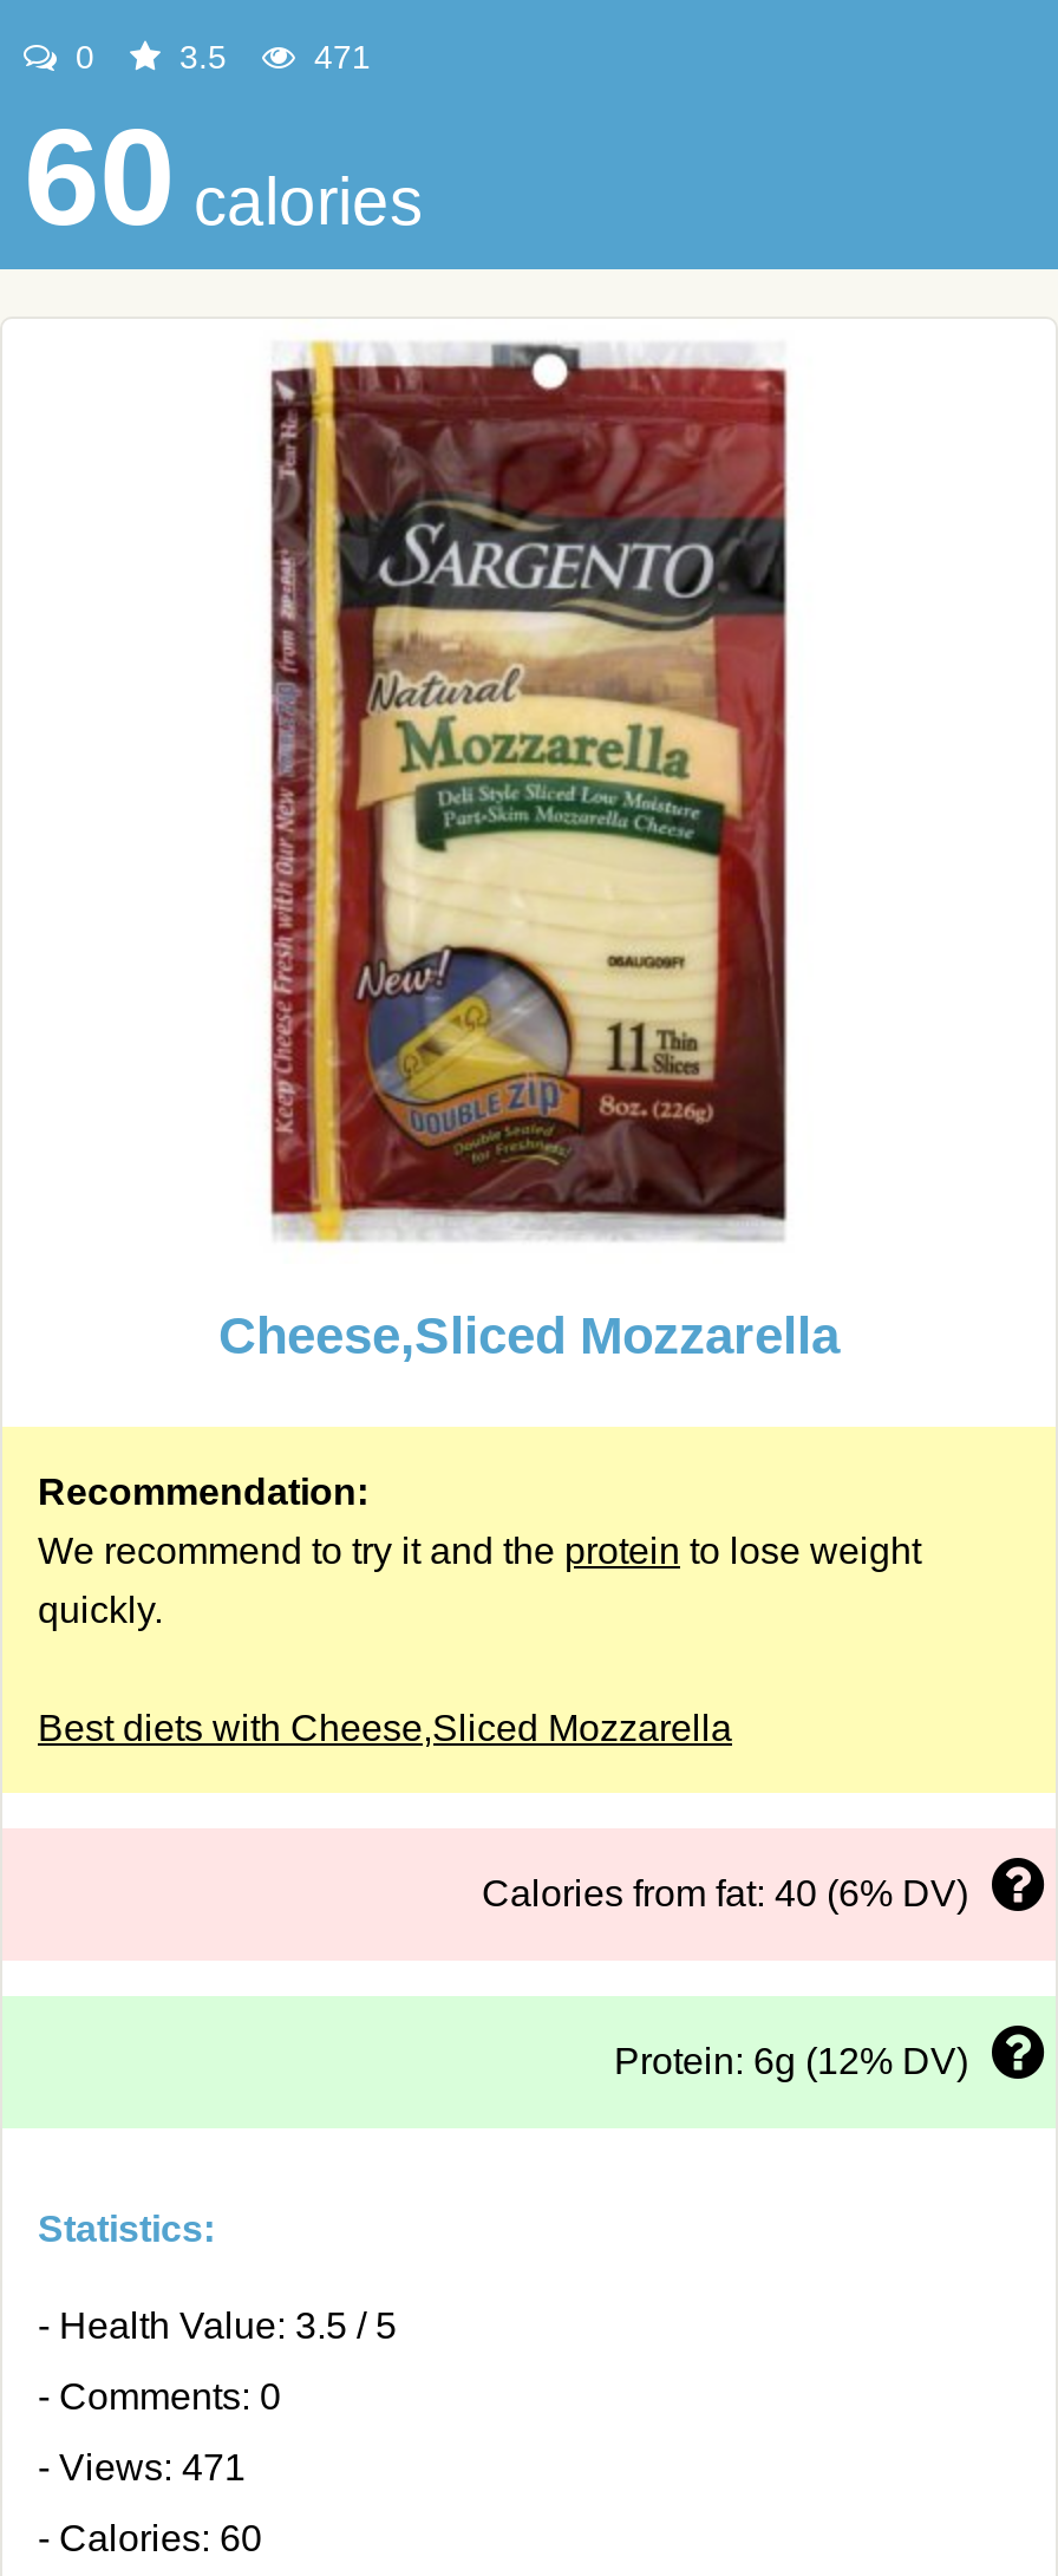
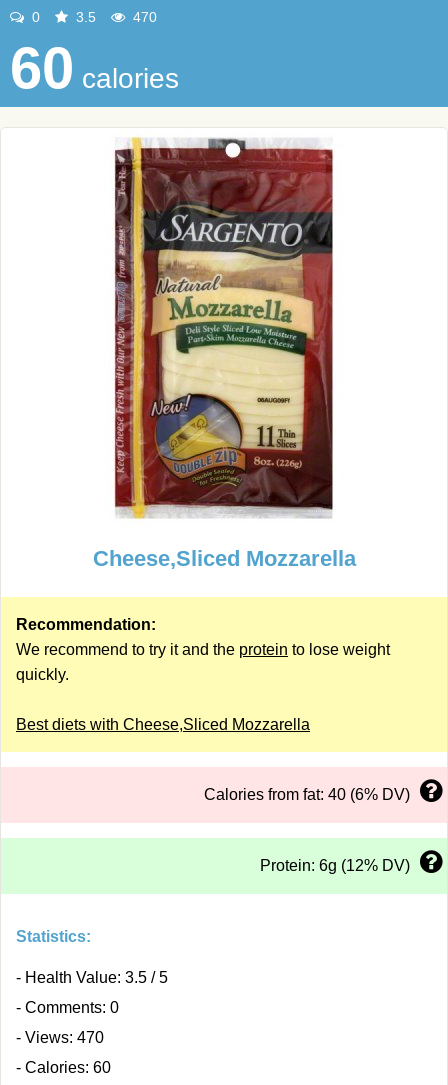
- 471
+ 470

- - Views: 471
+ - Views: 470
